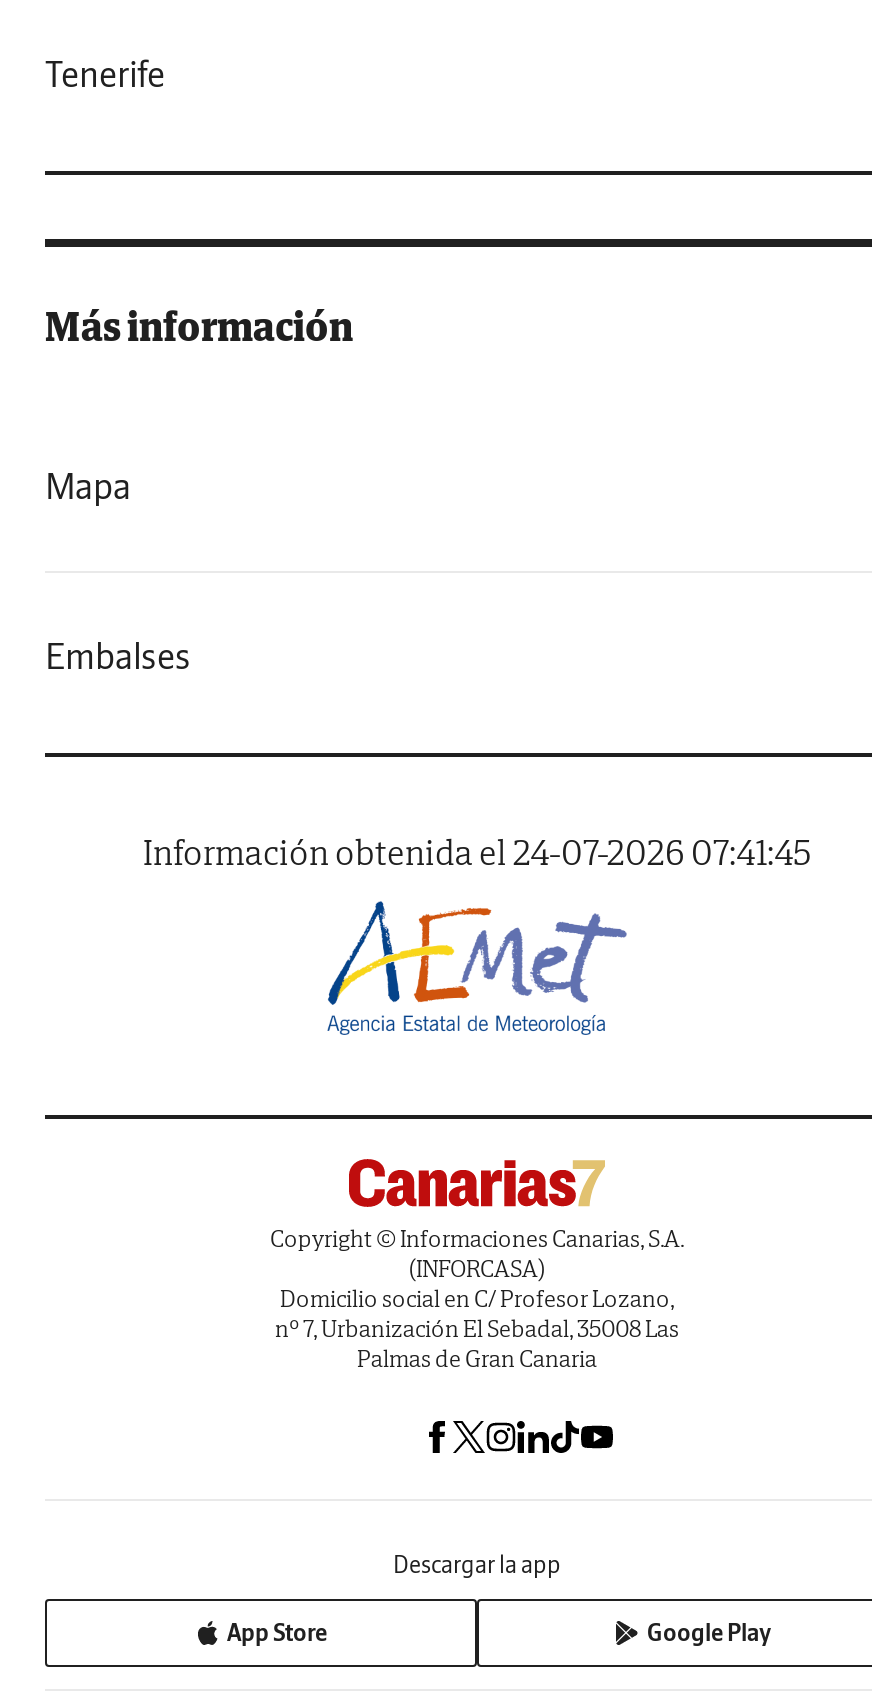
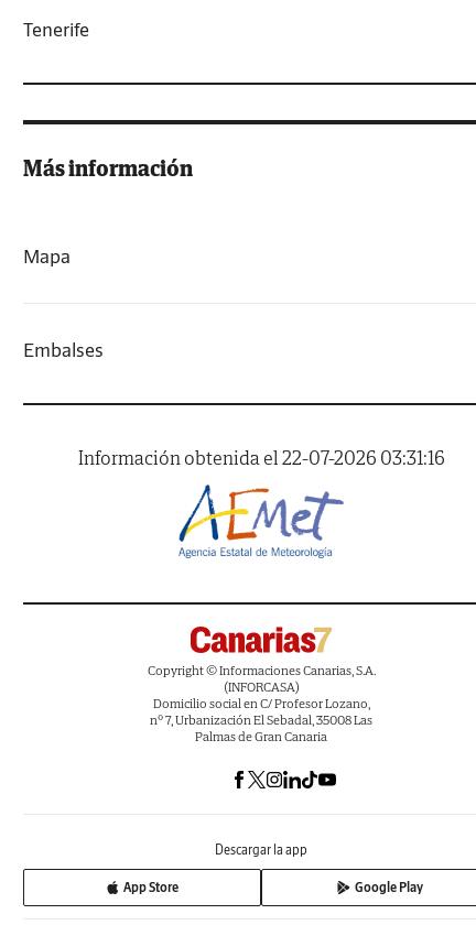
- Información obtenida el 24-07-2026 07:41:45
+ Información obtenida el 22-07-2026 03:31:16
